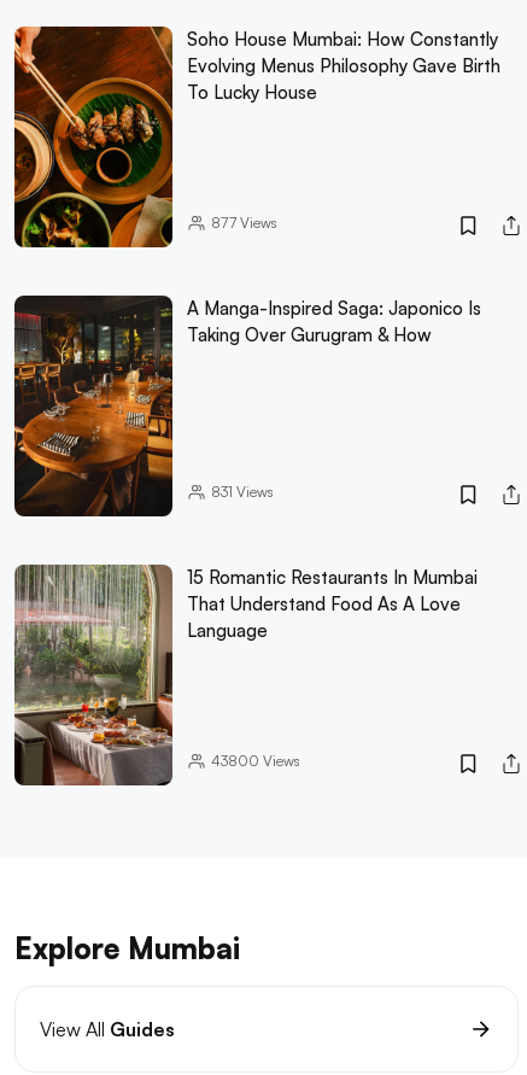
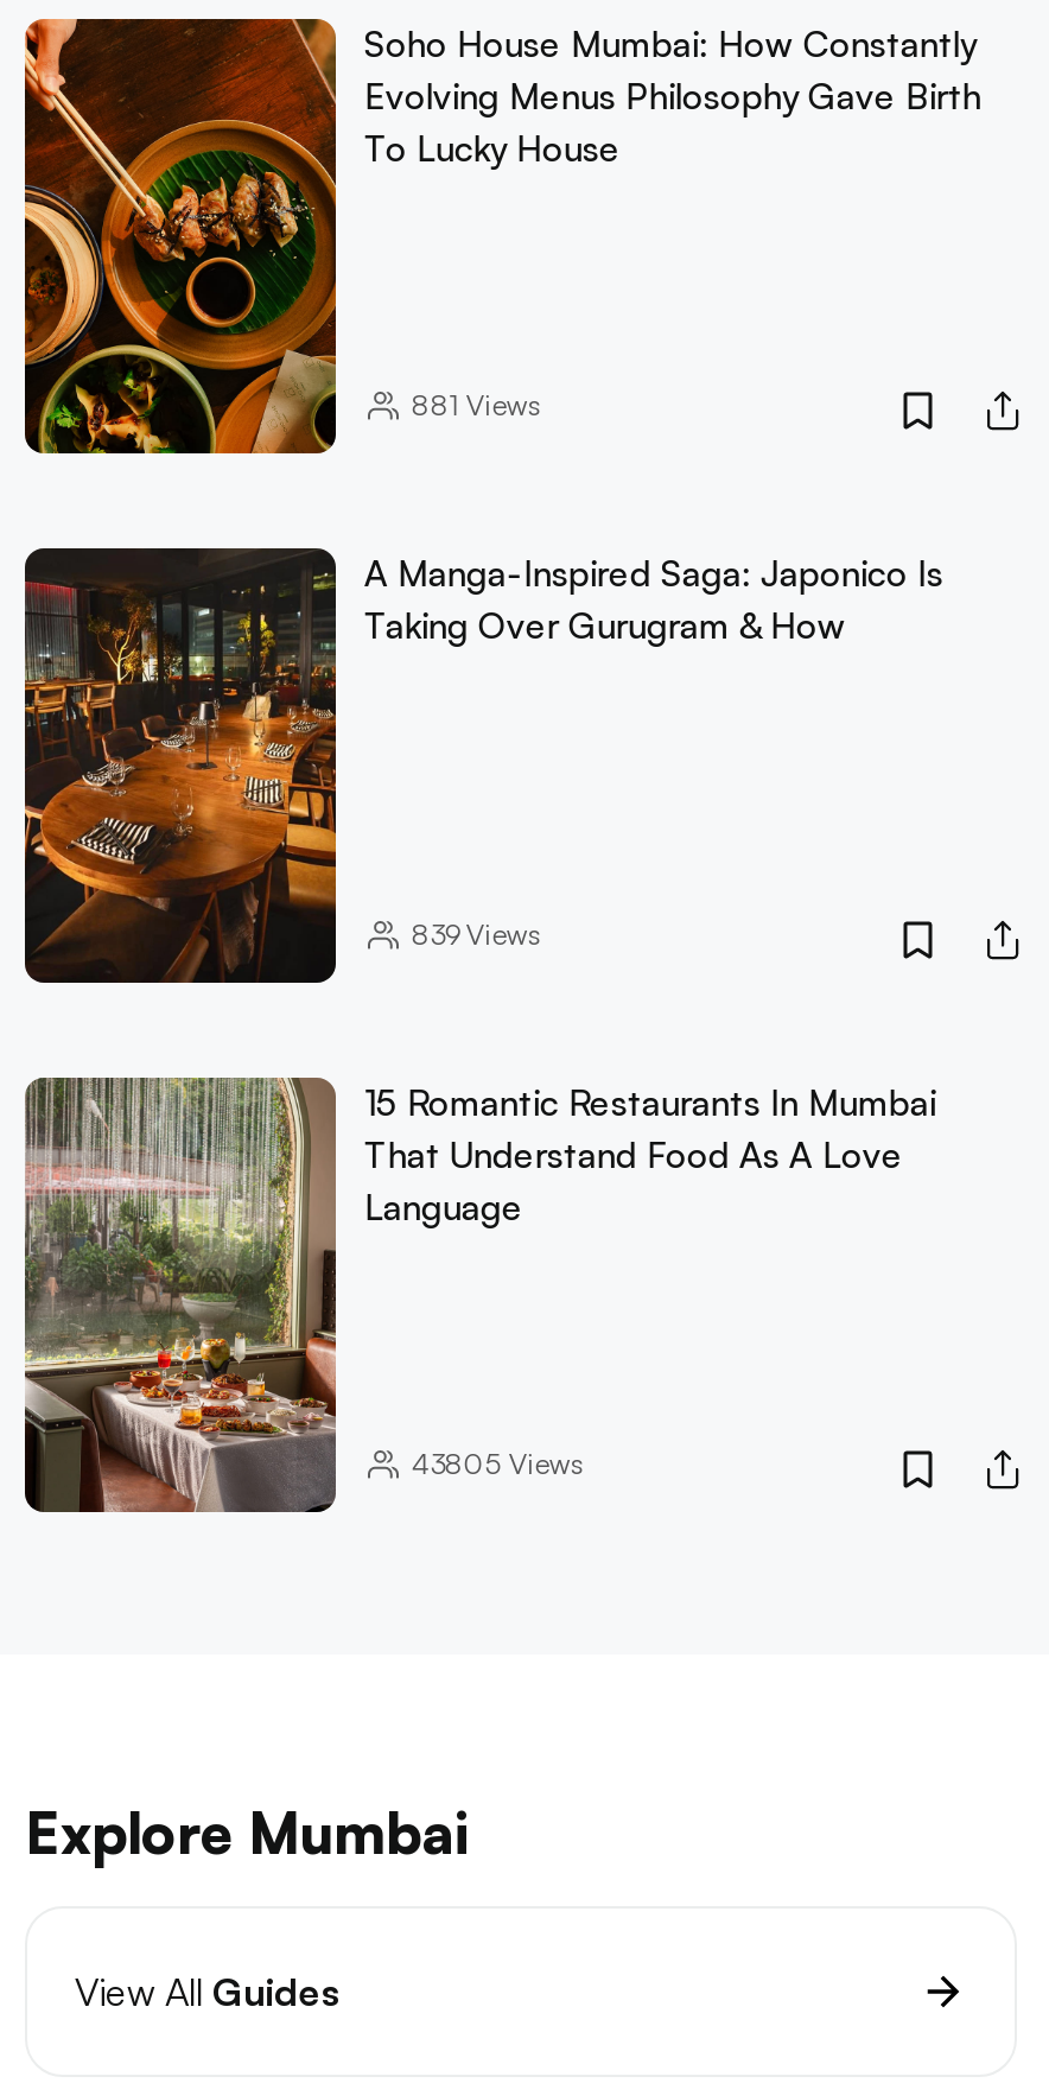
- 877 Views
+ 881 Views

- 831Views
+ 839Views

- 43800 Views
+ 43805 Views
